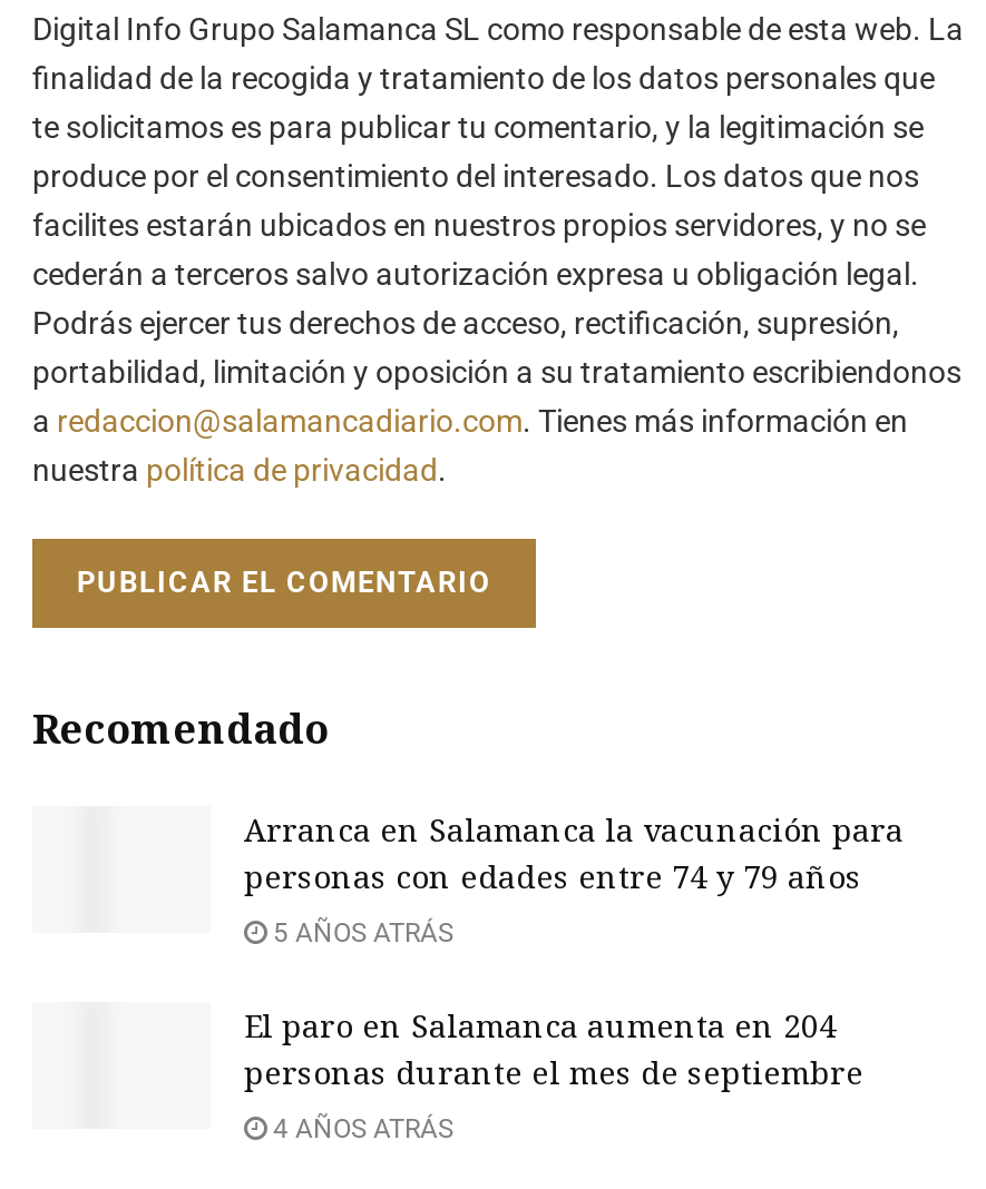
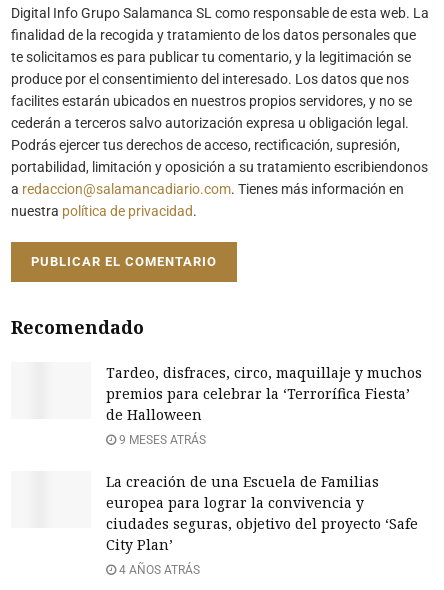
- Arranca en Salamanca la vacunación para
- personas con edades entre 74 y 79 años
+ Tardeo, disfraces, circo, maquillaje y muchos
+ premios para celebrar la ‘Terrorífica Fiesta’
+ de Halloween

- 5 AÑOS ATRÁS
+ 9 MESES ATRÁS

- El paro en Salamanca aumenta en 204
- personas durante el mes de septiembre
+ La creación de una Escuela de Familias
+ europea para lograr la convivencia y
+ ciudades seguras, objetivo del proyecto ‘Safe
+ City Plan’
